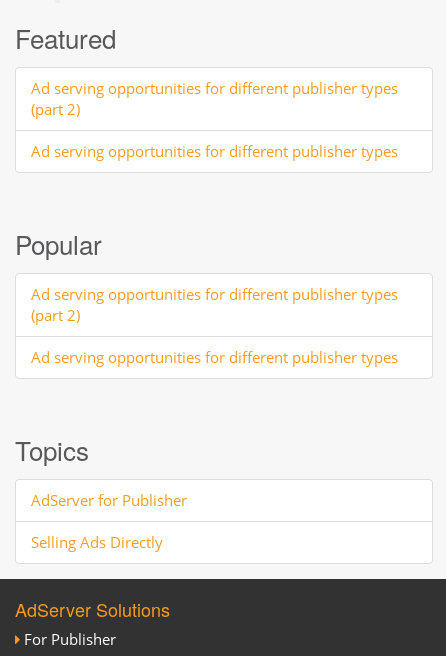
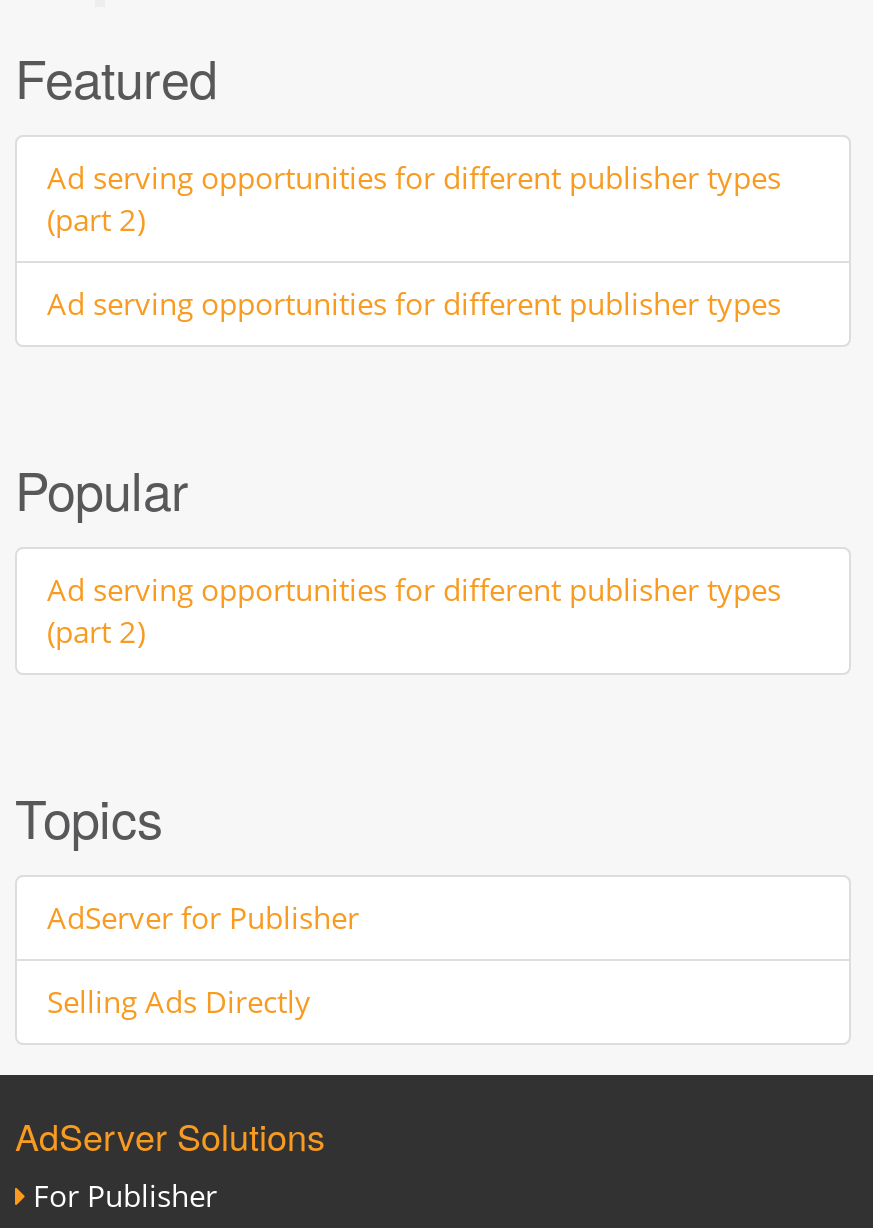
- Ad serving opportunities for different publisher types
